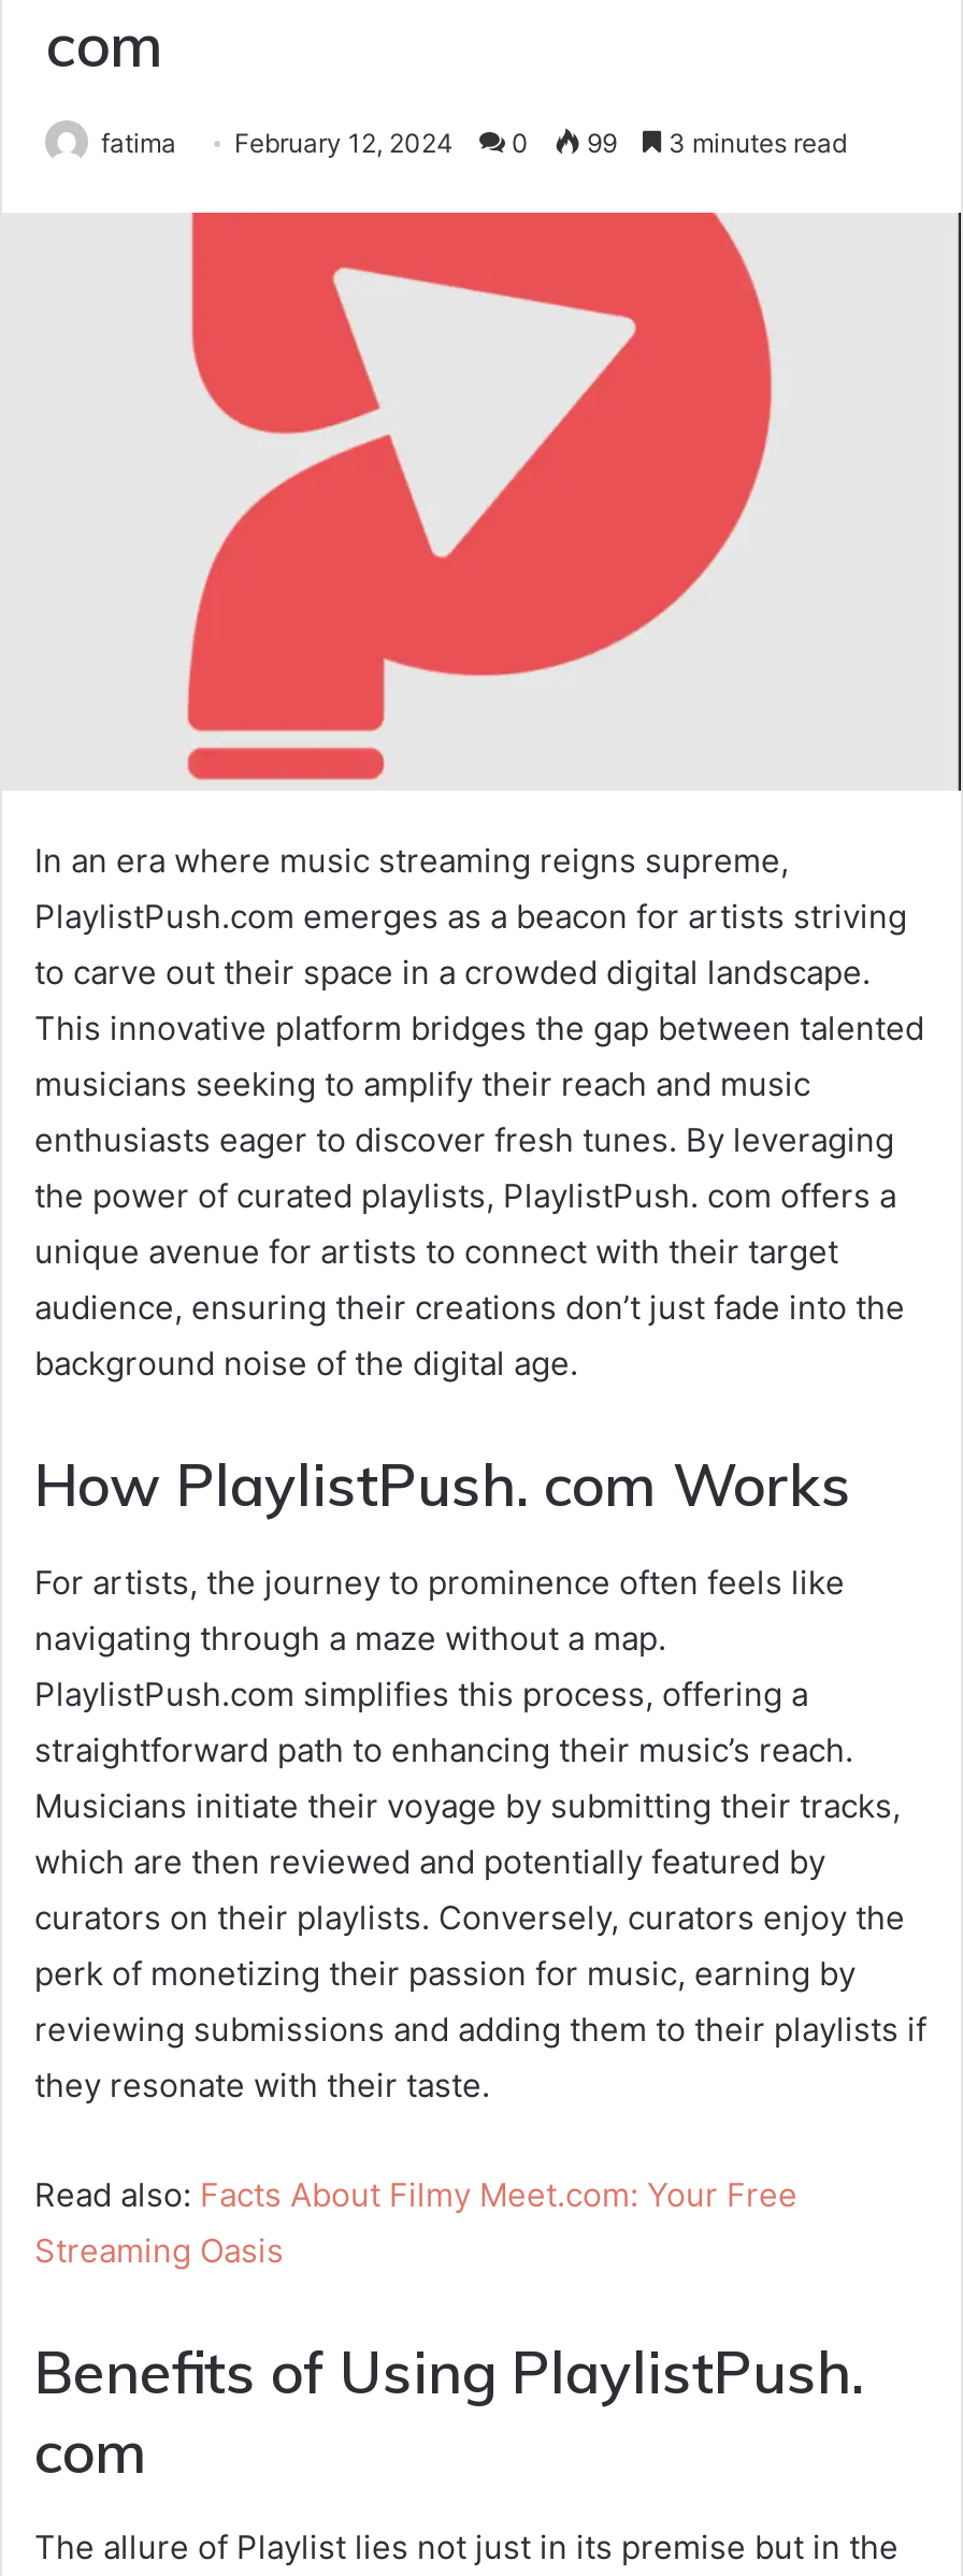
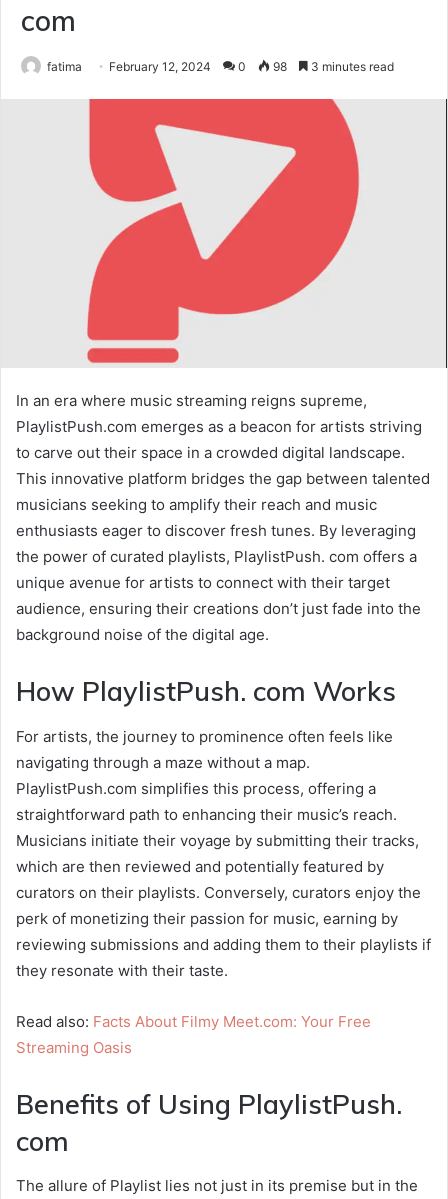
- fatima February 12, 2024 0 99 3 minutes read
+ fatima February 12, 2024 0 98 3 minutes read
